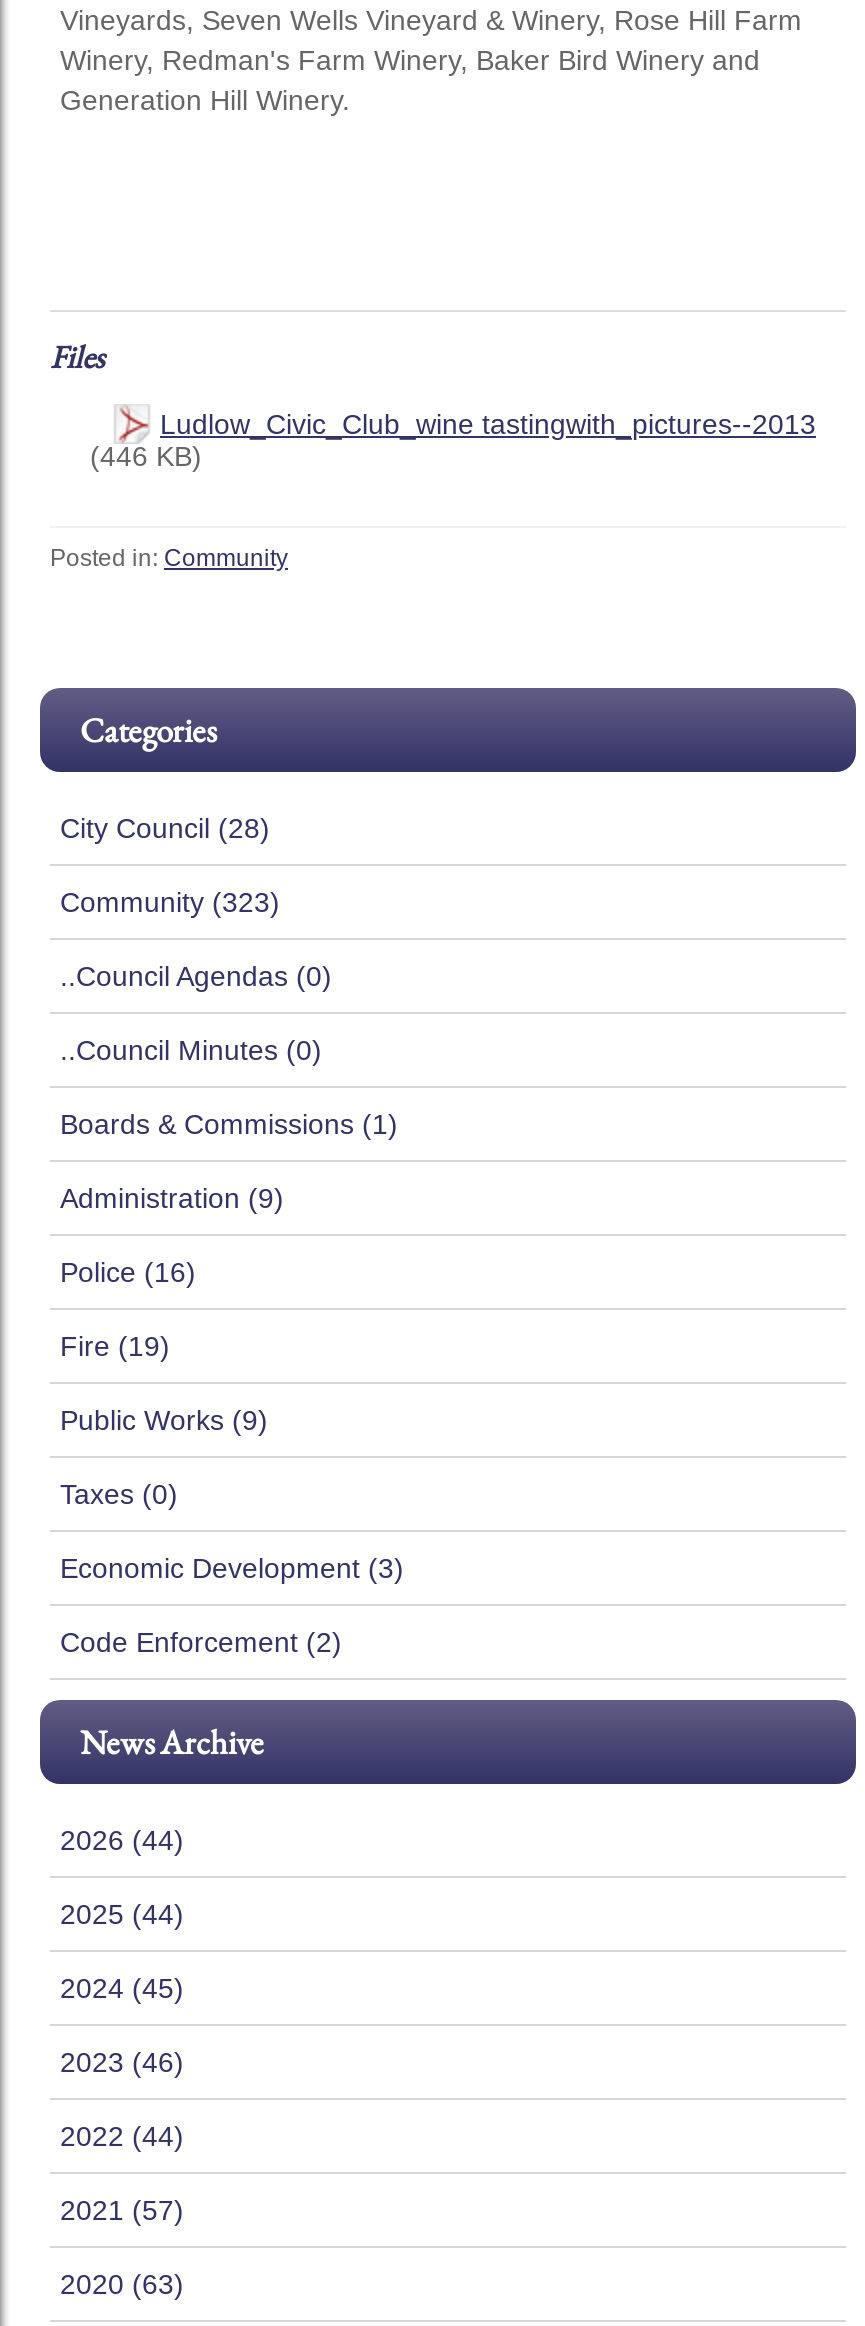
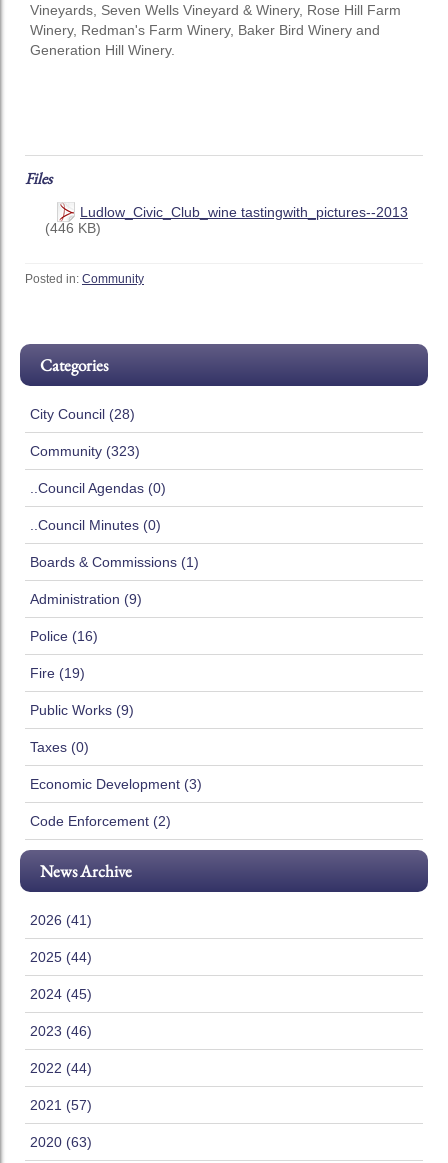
- 2026 (44)
+ 2026 (41)
